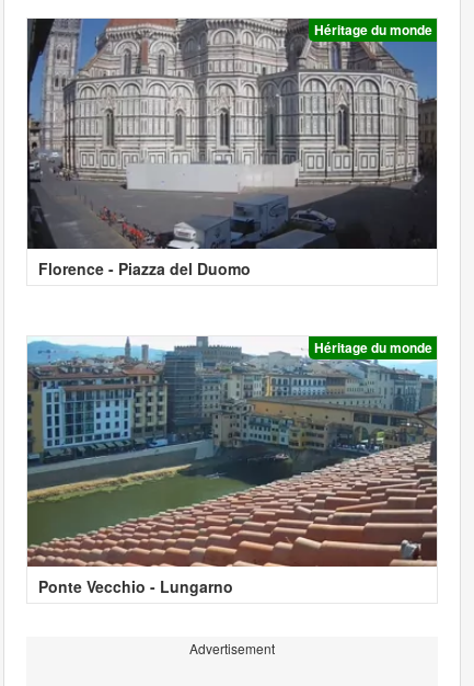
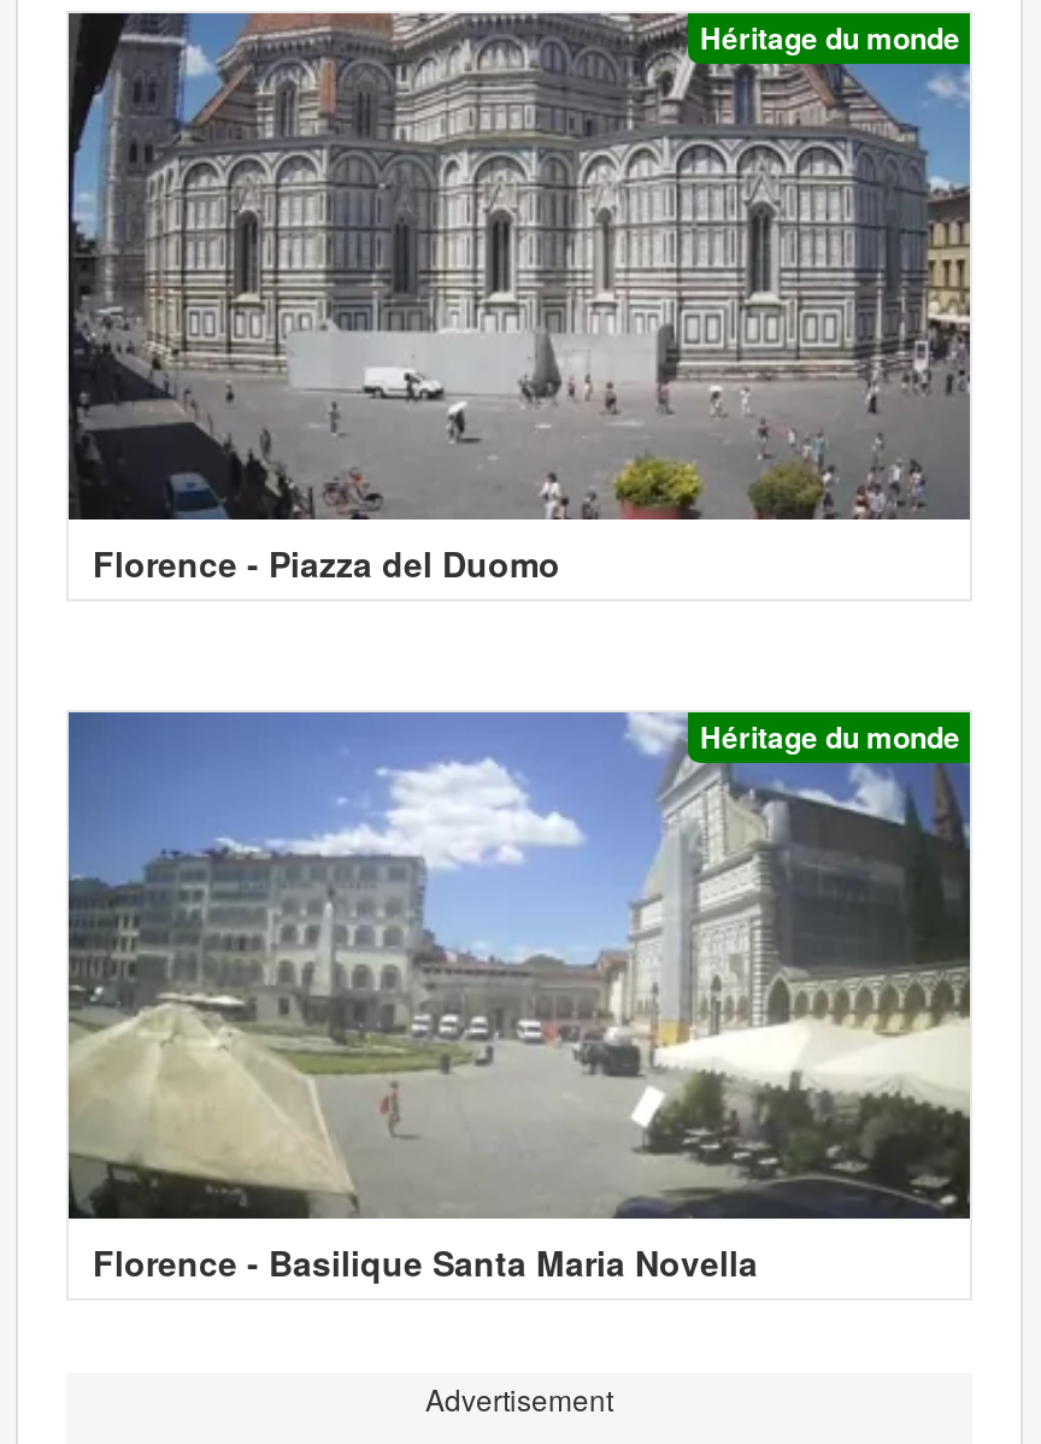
- [image]
+ [image]

- [image]
- Ponte Vecchio - Lungarno
+ [image]
+ Florence - Basilique Santa Maria Novella
